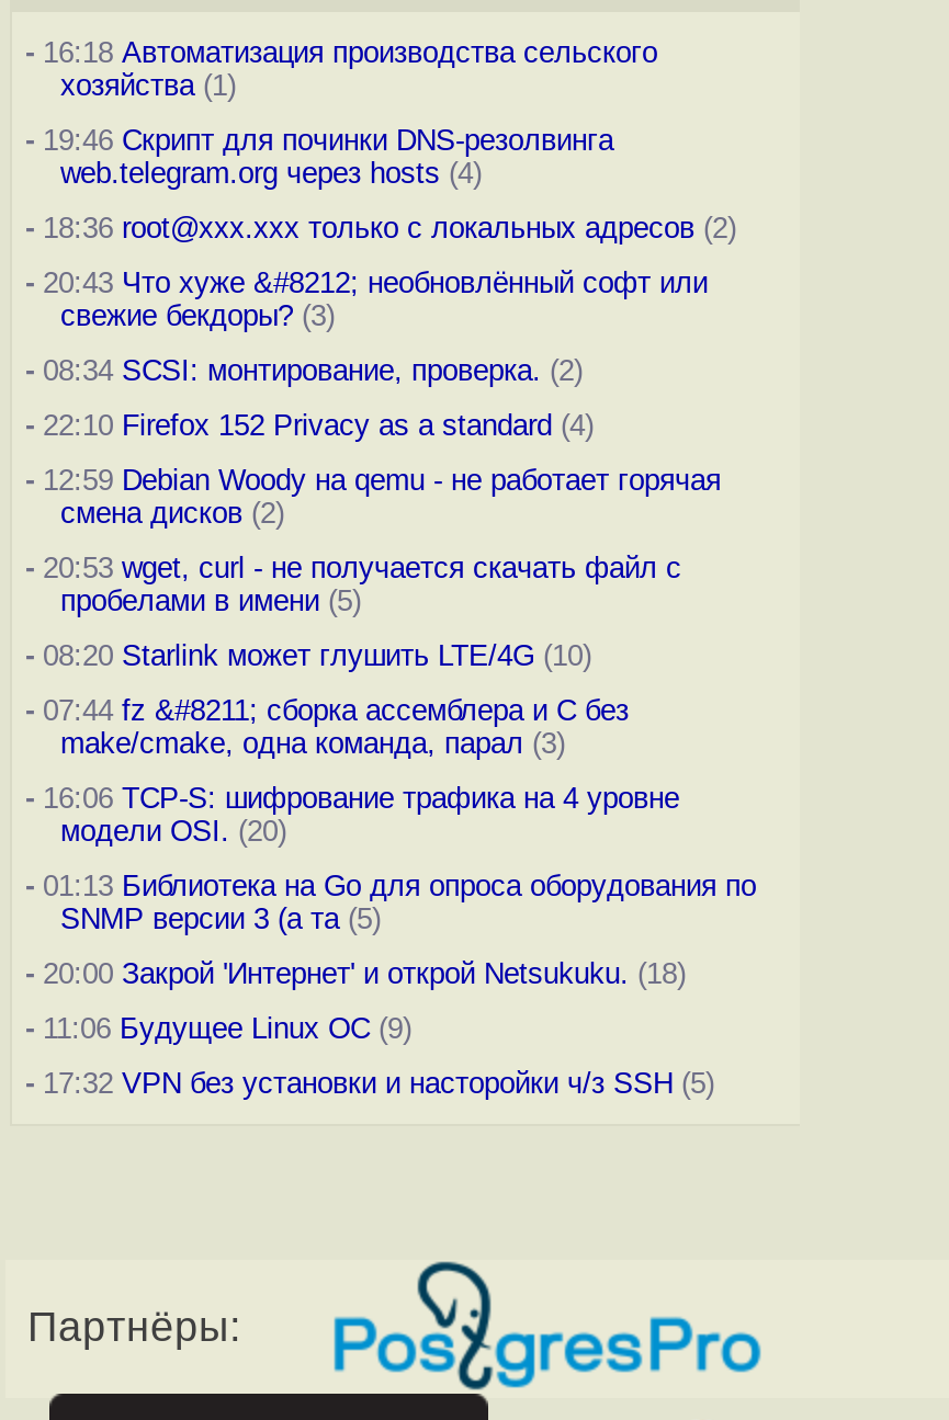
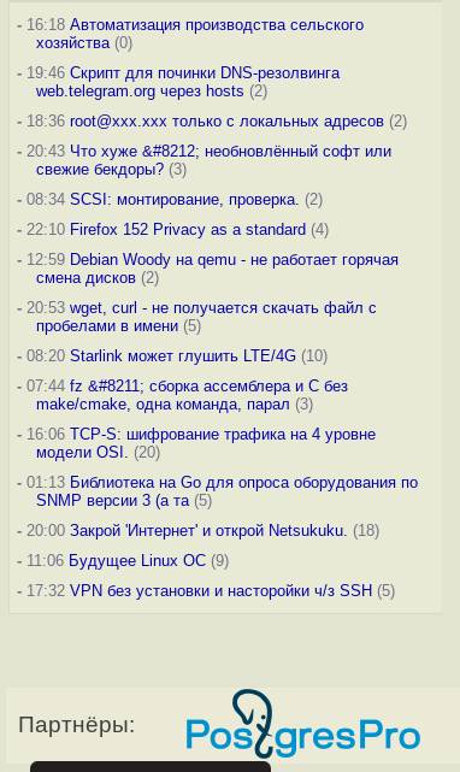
- хозяйства (1)
+ хозяйства (0)

- web.telegram.org через hosts (4)
+ web.telegram.org через hosts (2)
